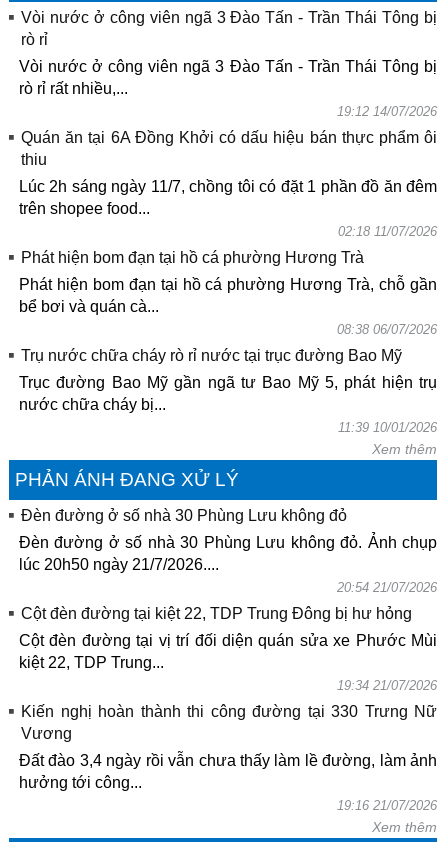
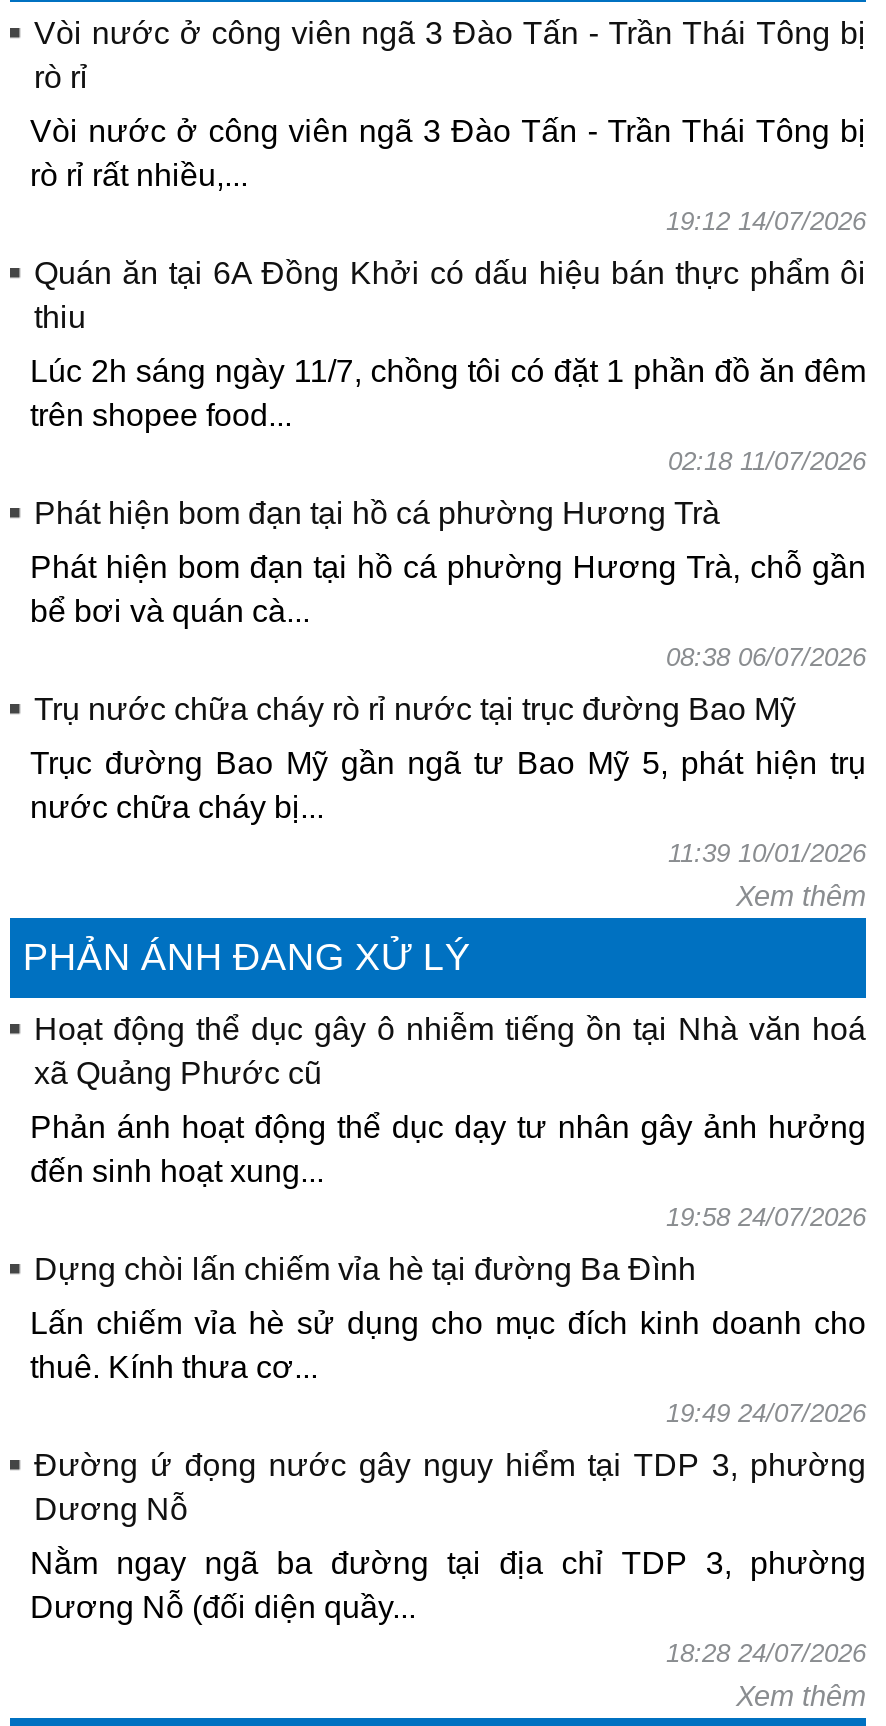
- Đèn đường ở số nhà 30 Phùng Lưu không đỏ
+ Hoạt động thể dục gây ô nhiễm tiếng ồn tại Nhà văn hoá
+ xã Quảng Phước cũ

- Đèn đường ở số nhà 30 Phùng Lưu không đỏ. Ảnh chụp
- lúc 20h50 ngày 21/7/2026....
- 20:54 21/07/2026
+ Phản ánh hoạt động thể dục dạy tư nhân gây ảnh hưởng
+ đến sinh hoạt xung...
+ 19:58 24/07/2026

- Cột đèn đường tại kiệt 22, TDP Trung Đông bị hư hỏng
+ Dựng chòi lấn chiếm vỉa hè tại đường Ba Đình

- Cột đèn đường tại vị trí đối diện quán sửa xe Phước Mùi
- kiệt 22, TDP Trung...
- 19:34 21/07/2026
+ Lấn chiếm vỉa hè sử dụng cho mục đích kinh doanh cho
+ thuê. Kính thưa cơ...
+ 19:49 24/07/2026

- Kiến nghị hoàn thành thi công đường tại 330 Trưng Nữ
- Vương
+ Đường ứ đọng nước gây nguy hiểm tại TDP 3, phường
+ Dương Nỗ

- Đất đào 3,4 ngày rồi vẫn chưa thấy làm lề đường, làm ảnh
- hưởng tới công...
- 19:16 21/07/2026
+ Nằm ngay ngã ba đường tại địa chỉ TDP 3, phường
+ Dương Nỗ (đối diện quầy...
+ 18:28 24/07/2026
